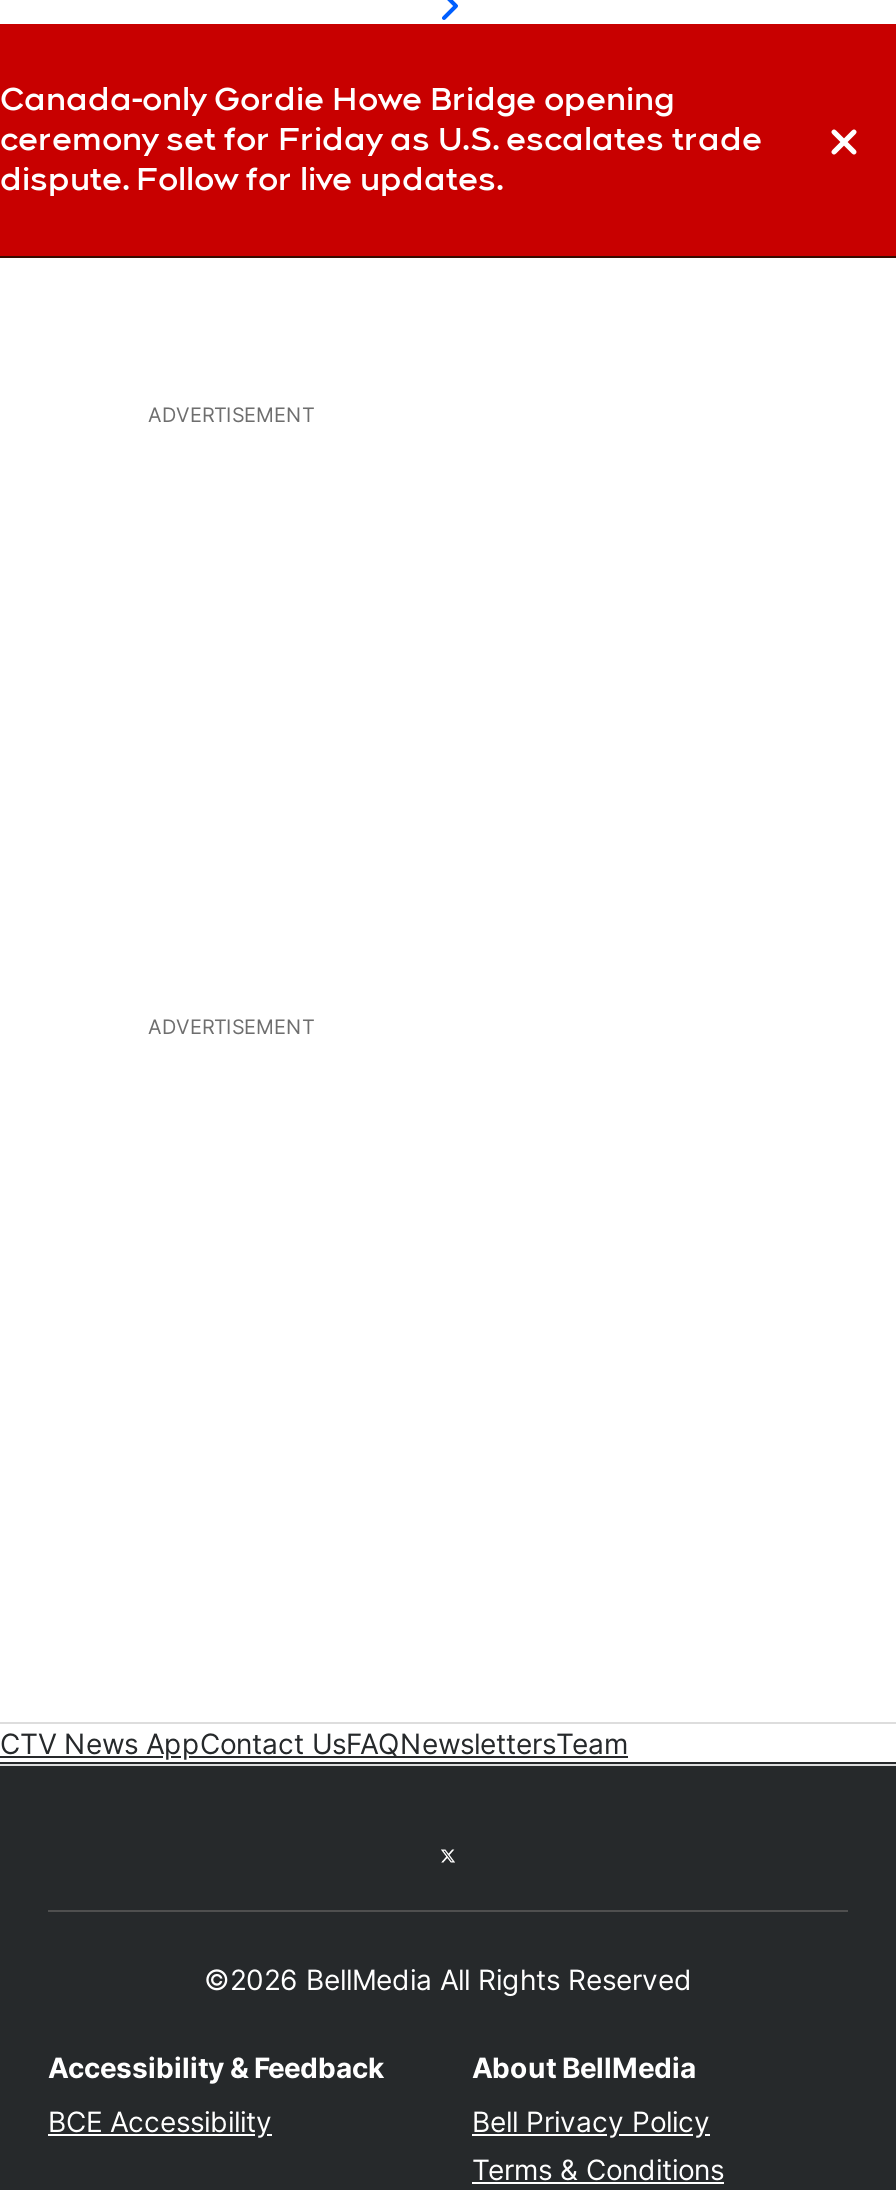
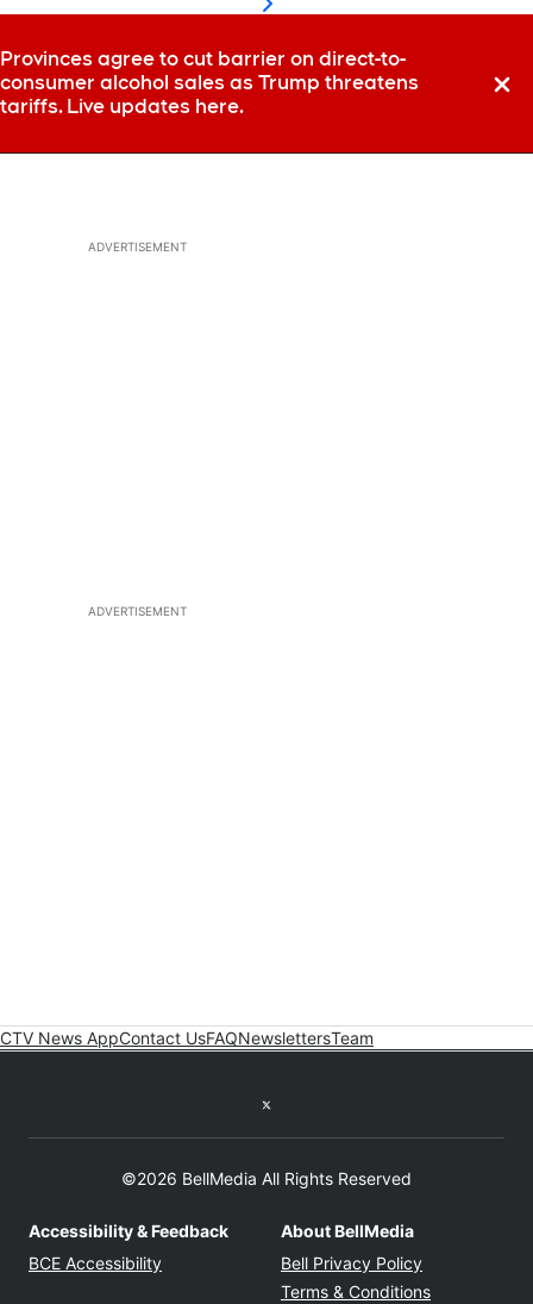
- Canada-only Gordie Howe Bridge opening
- ceremony set for Friday as U.S. escalates trade
- dispute. Follow for live updates.
+ Provinces agree to cut barrier on direct-to-
+ consumer alcohol sales as Trump threatens
+ tariffs. Live updates here.
